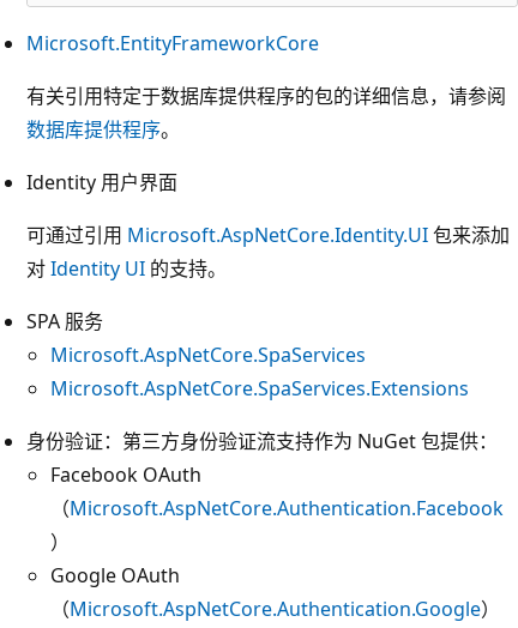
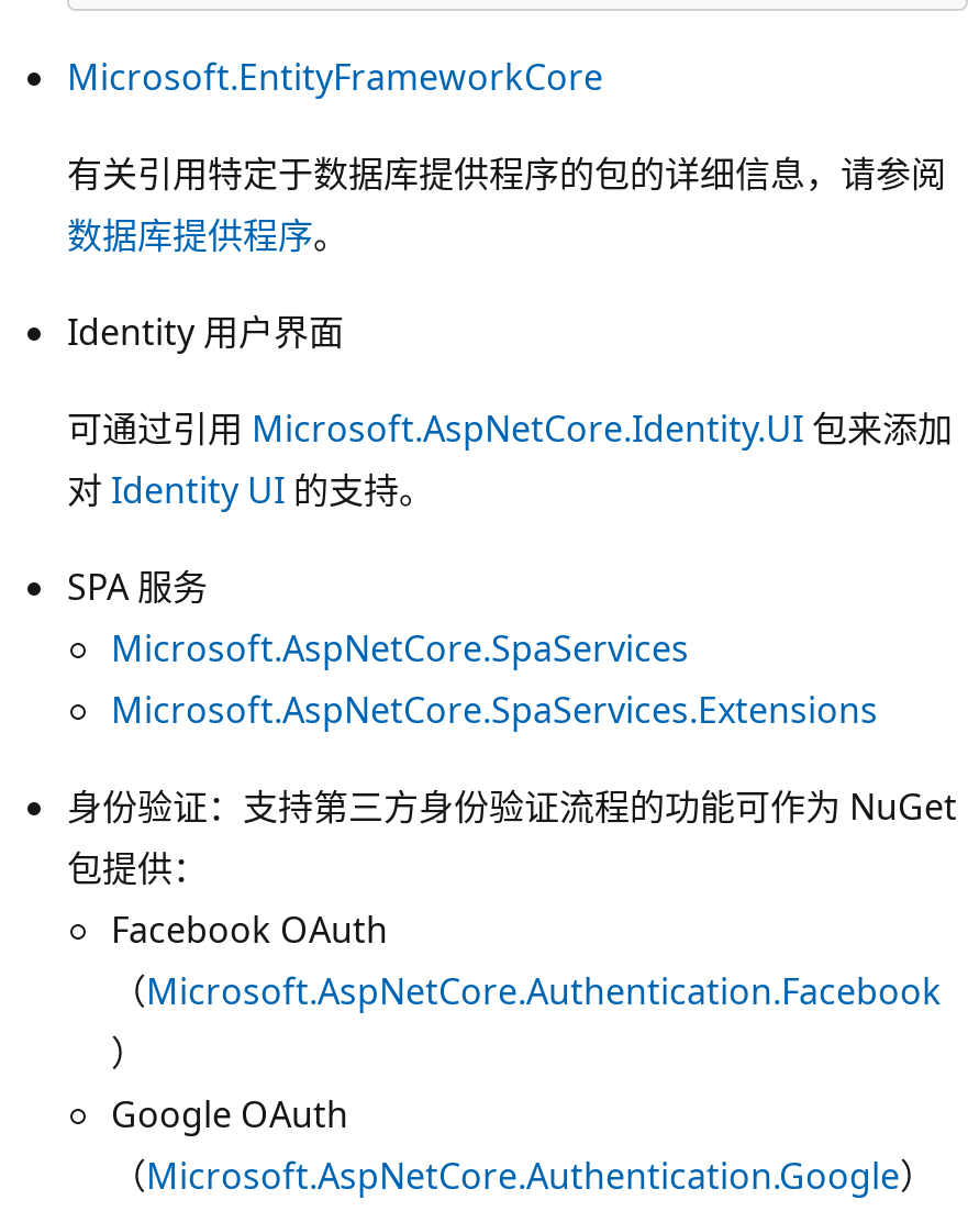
- 身份验证：第三方身份验证流支持作为 NuGet 包提供：
+ 身份验证：支持第三方身份验证流程的功能可作为 NuGet
+ 包提供：
